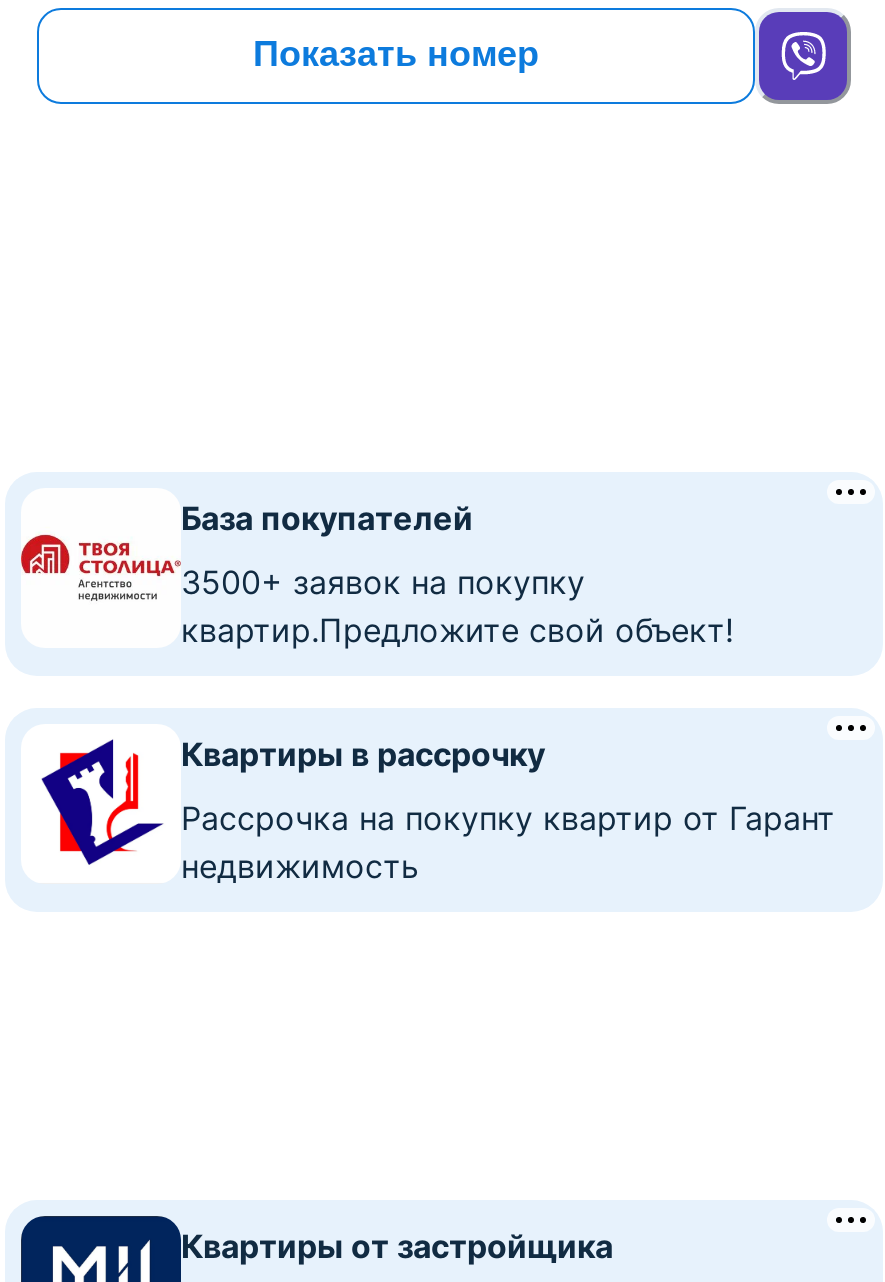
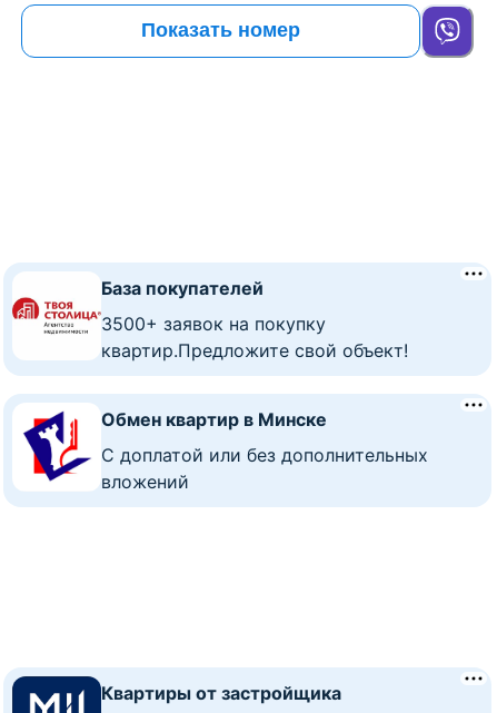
- Квартиры в рассрочку
+ Обмен квартир в Минске

- Рассрочка на покупку квартир от Гарант
- недвижимость
+ C доплатой или без дополнительных
+ вложений
